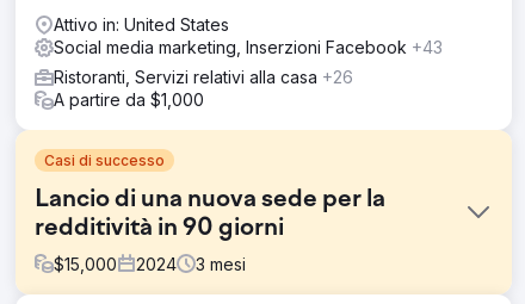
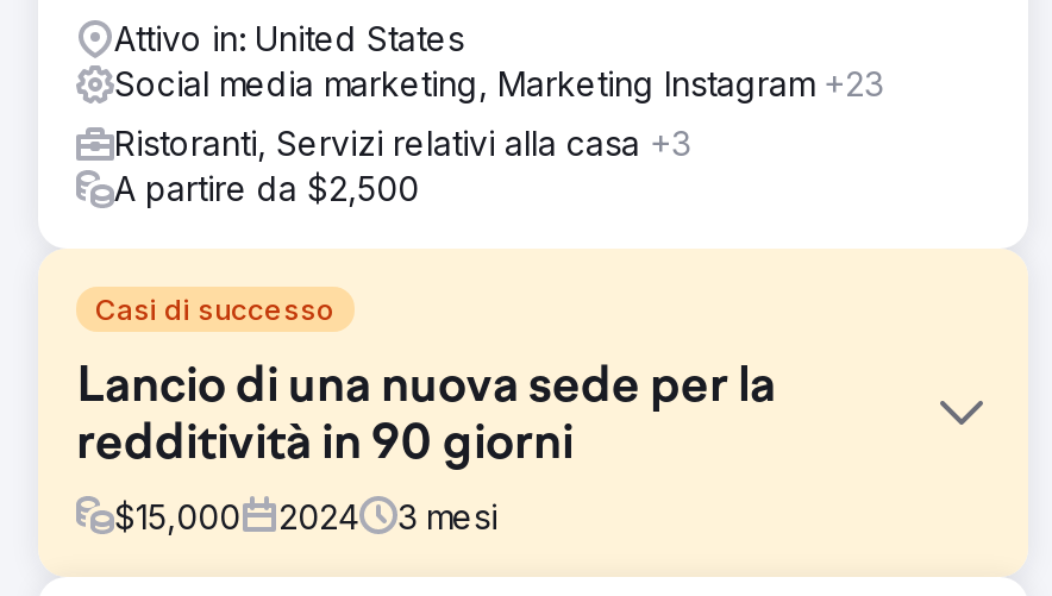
- Social media marketing, Inserzioni Facebook +43
+ Social media marketing, Marketing Instagram +23

- Ristoranti, Servizi relativi alla casa +26
+ Ristoranti, Servizi relativi alla casa +3

- A partire da $1,000
+ A partire da $2,500
